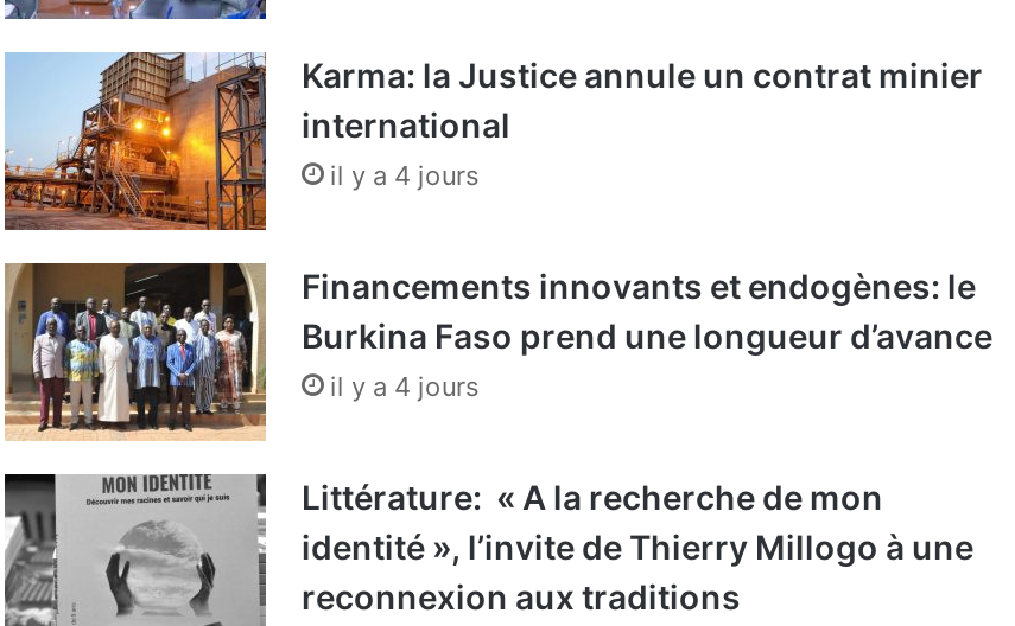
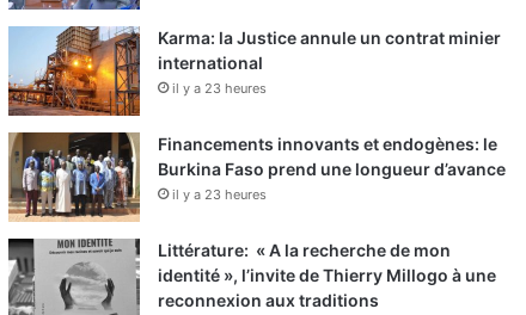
- il y a 4 jours
+ il y a 23 heures

- il y a 4 jours
+ il y a 23 heures
